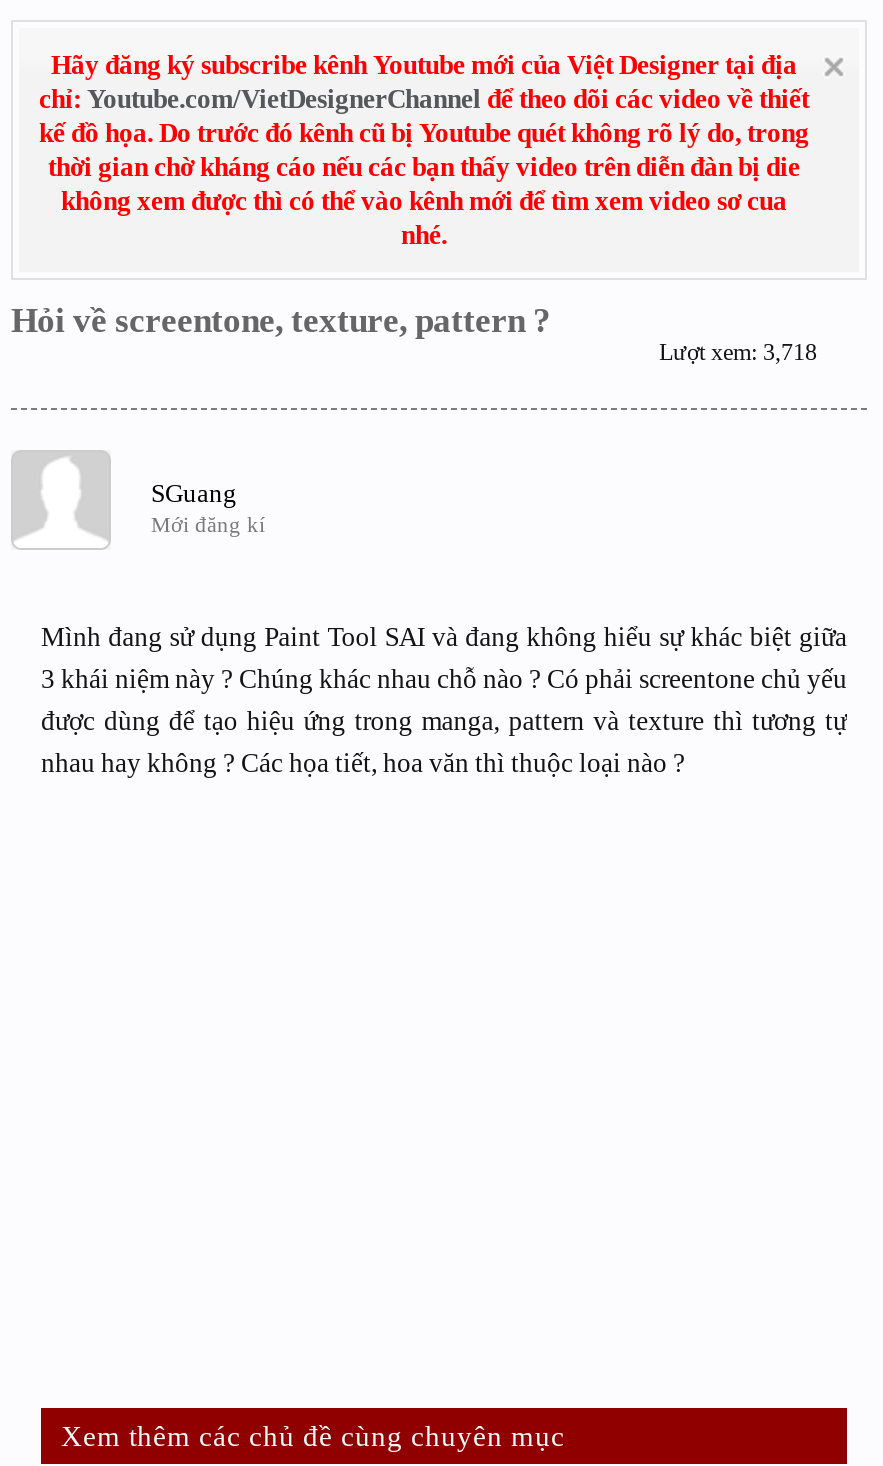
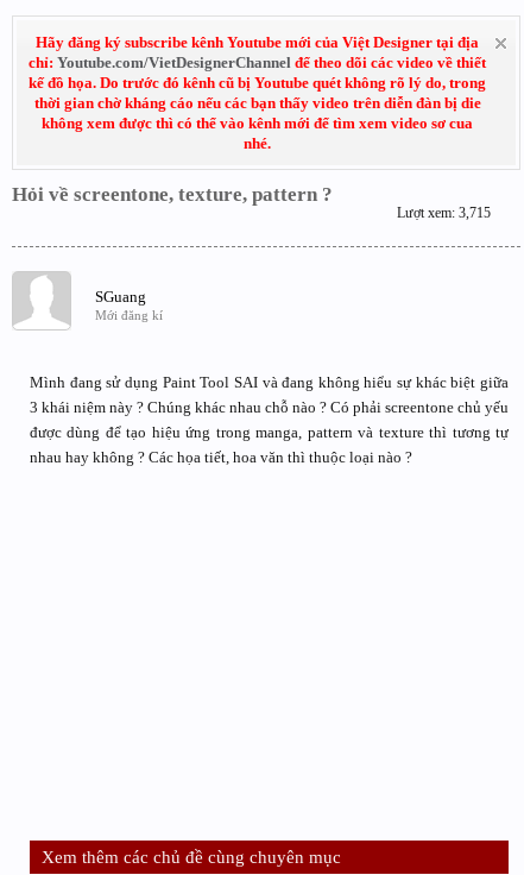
- Lượt xem: 3,718
+ Lượt xem: 3,715
